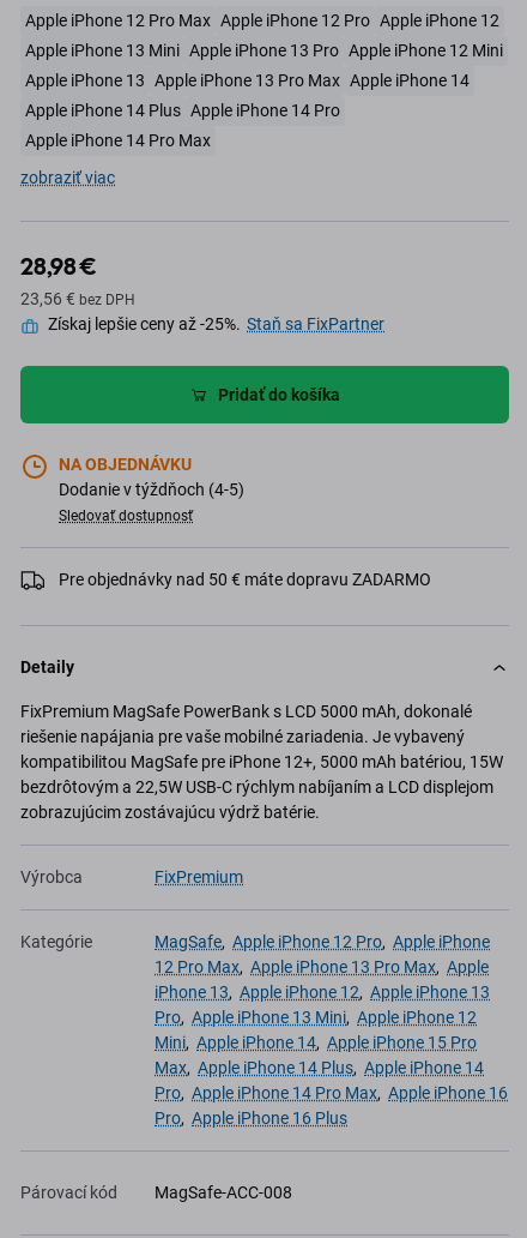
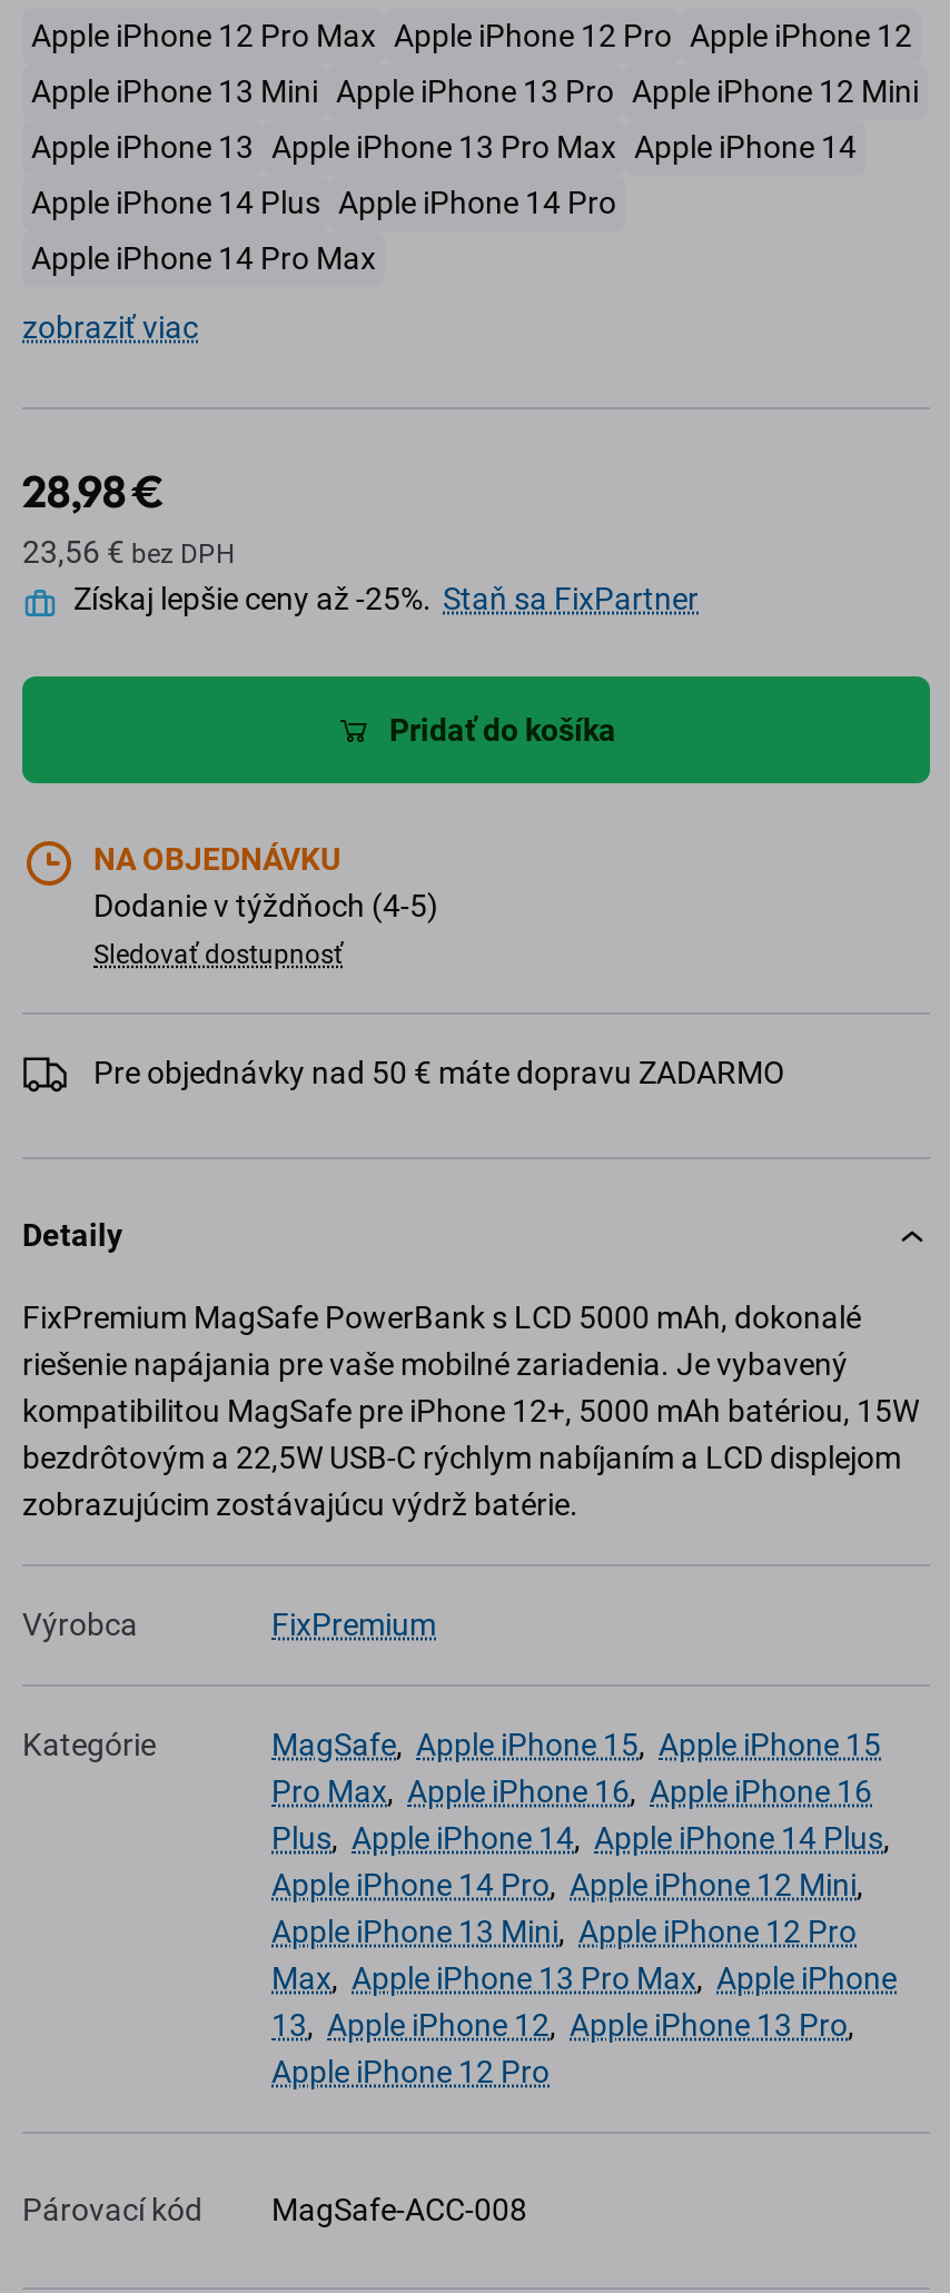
- MagSafe, Apple iPhone 12 Pro, Apple iPhone
- 12 Pro Max, Apple iPhone 13 Pro Max, Apple
- iPhone 13, Apple iPhone 12, Apple iPhone 13
- Pro, Apple iPhone 13 Mini, Apple iPhone 12
- Mini, Apple iPhone 14, Apple iPhone 15 Pro
- Max, Apple iPhone 14 Plus, Apple iPhone 14
- Pro, Apple iPhone 14 Pro Max, Apple iPhone 16
- Pro, Apple iPhone 16 Plus
+ MagSafe, Apple iPhone 15, Apple iPhone 15
+ Pro Max, Apple iPhone 16, Apple iPhone 16
+ Plus, Apple iPhone 14, Apple iPhone 14 Plus,
+ Apple iPhone 14 Pro, Apple iPhone 12 Mini,
+ Apple iPhone 13 Mini, Apple iPhone 12 Pro
+ Max, Apple iPhone 13 Pro Max, Apple iPhone
+ 13, Apple iPhone 12, Apple iPhone 13 Pro,
+ Apple iPhone 12 Pro
